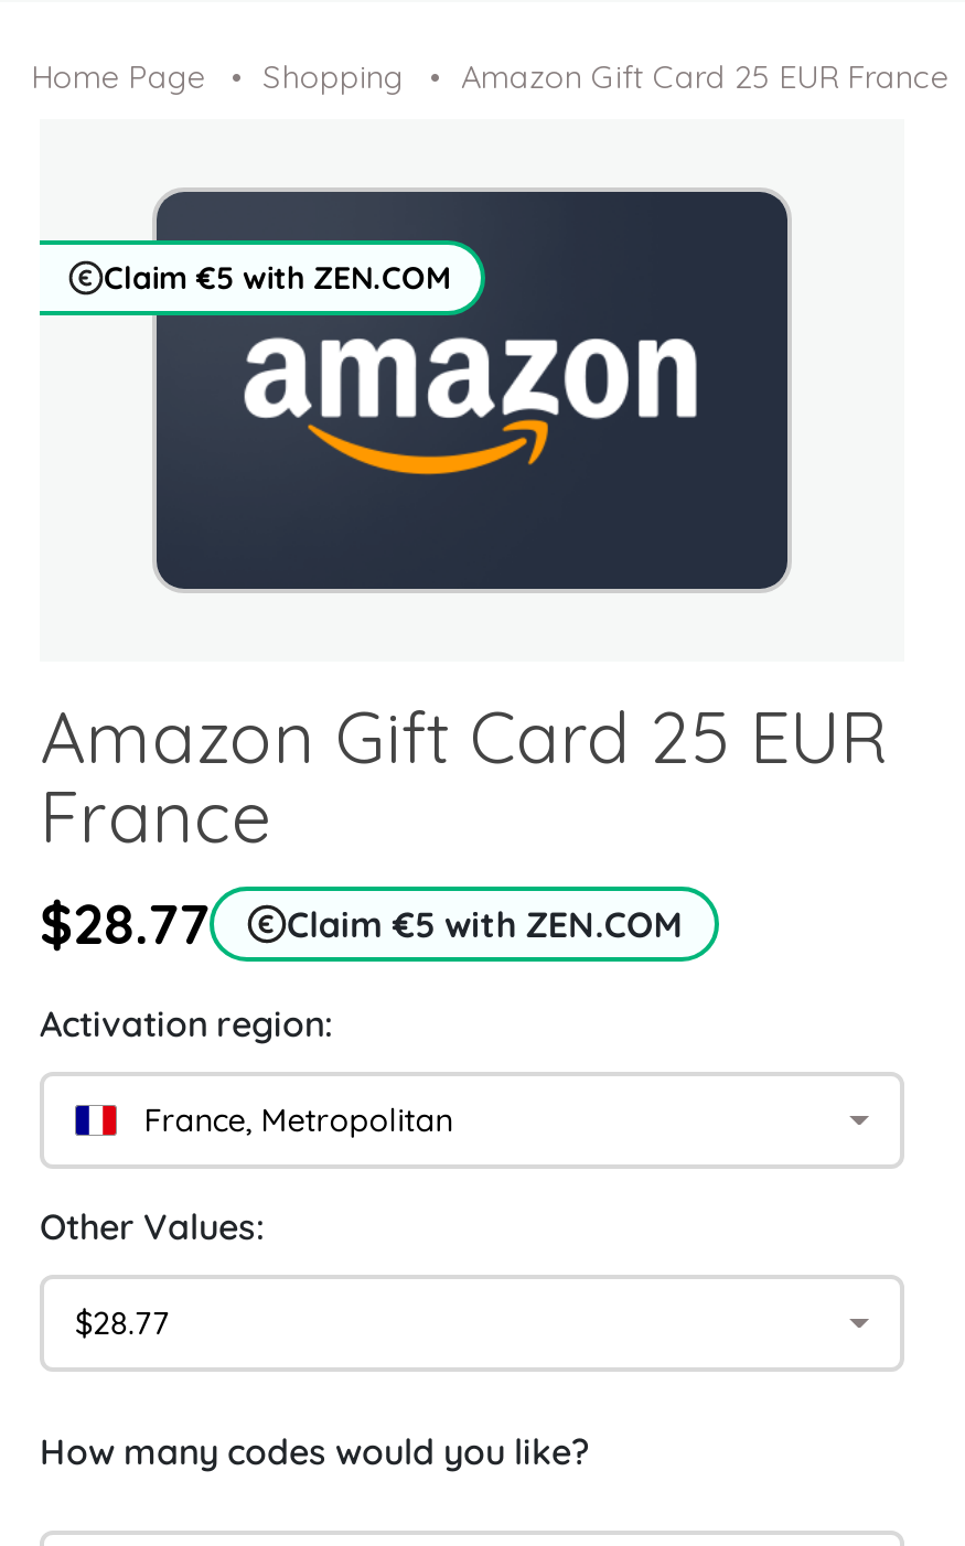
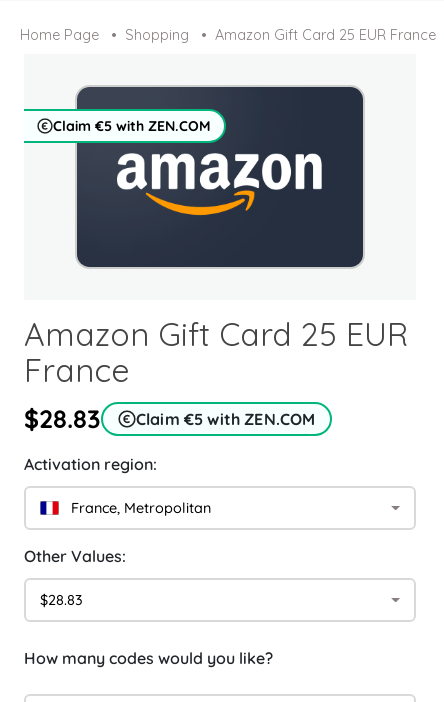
- $28.77 Claim €5 with ZEN.COM
+ $28.83 Claim €5 with ZEN.COM

- $28.77
+ $28.83
